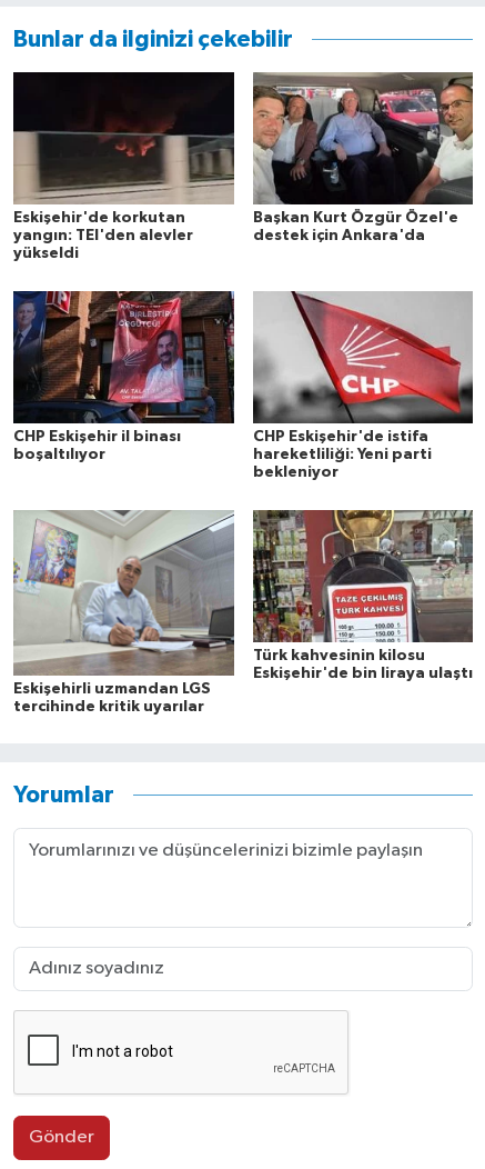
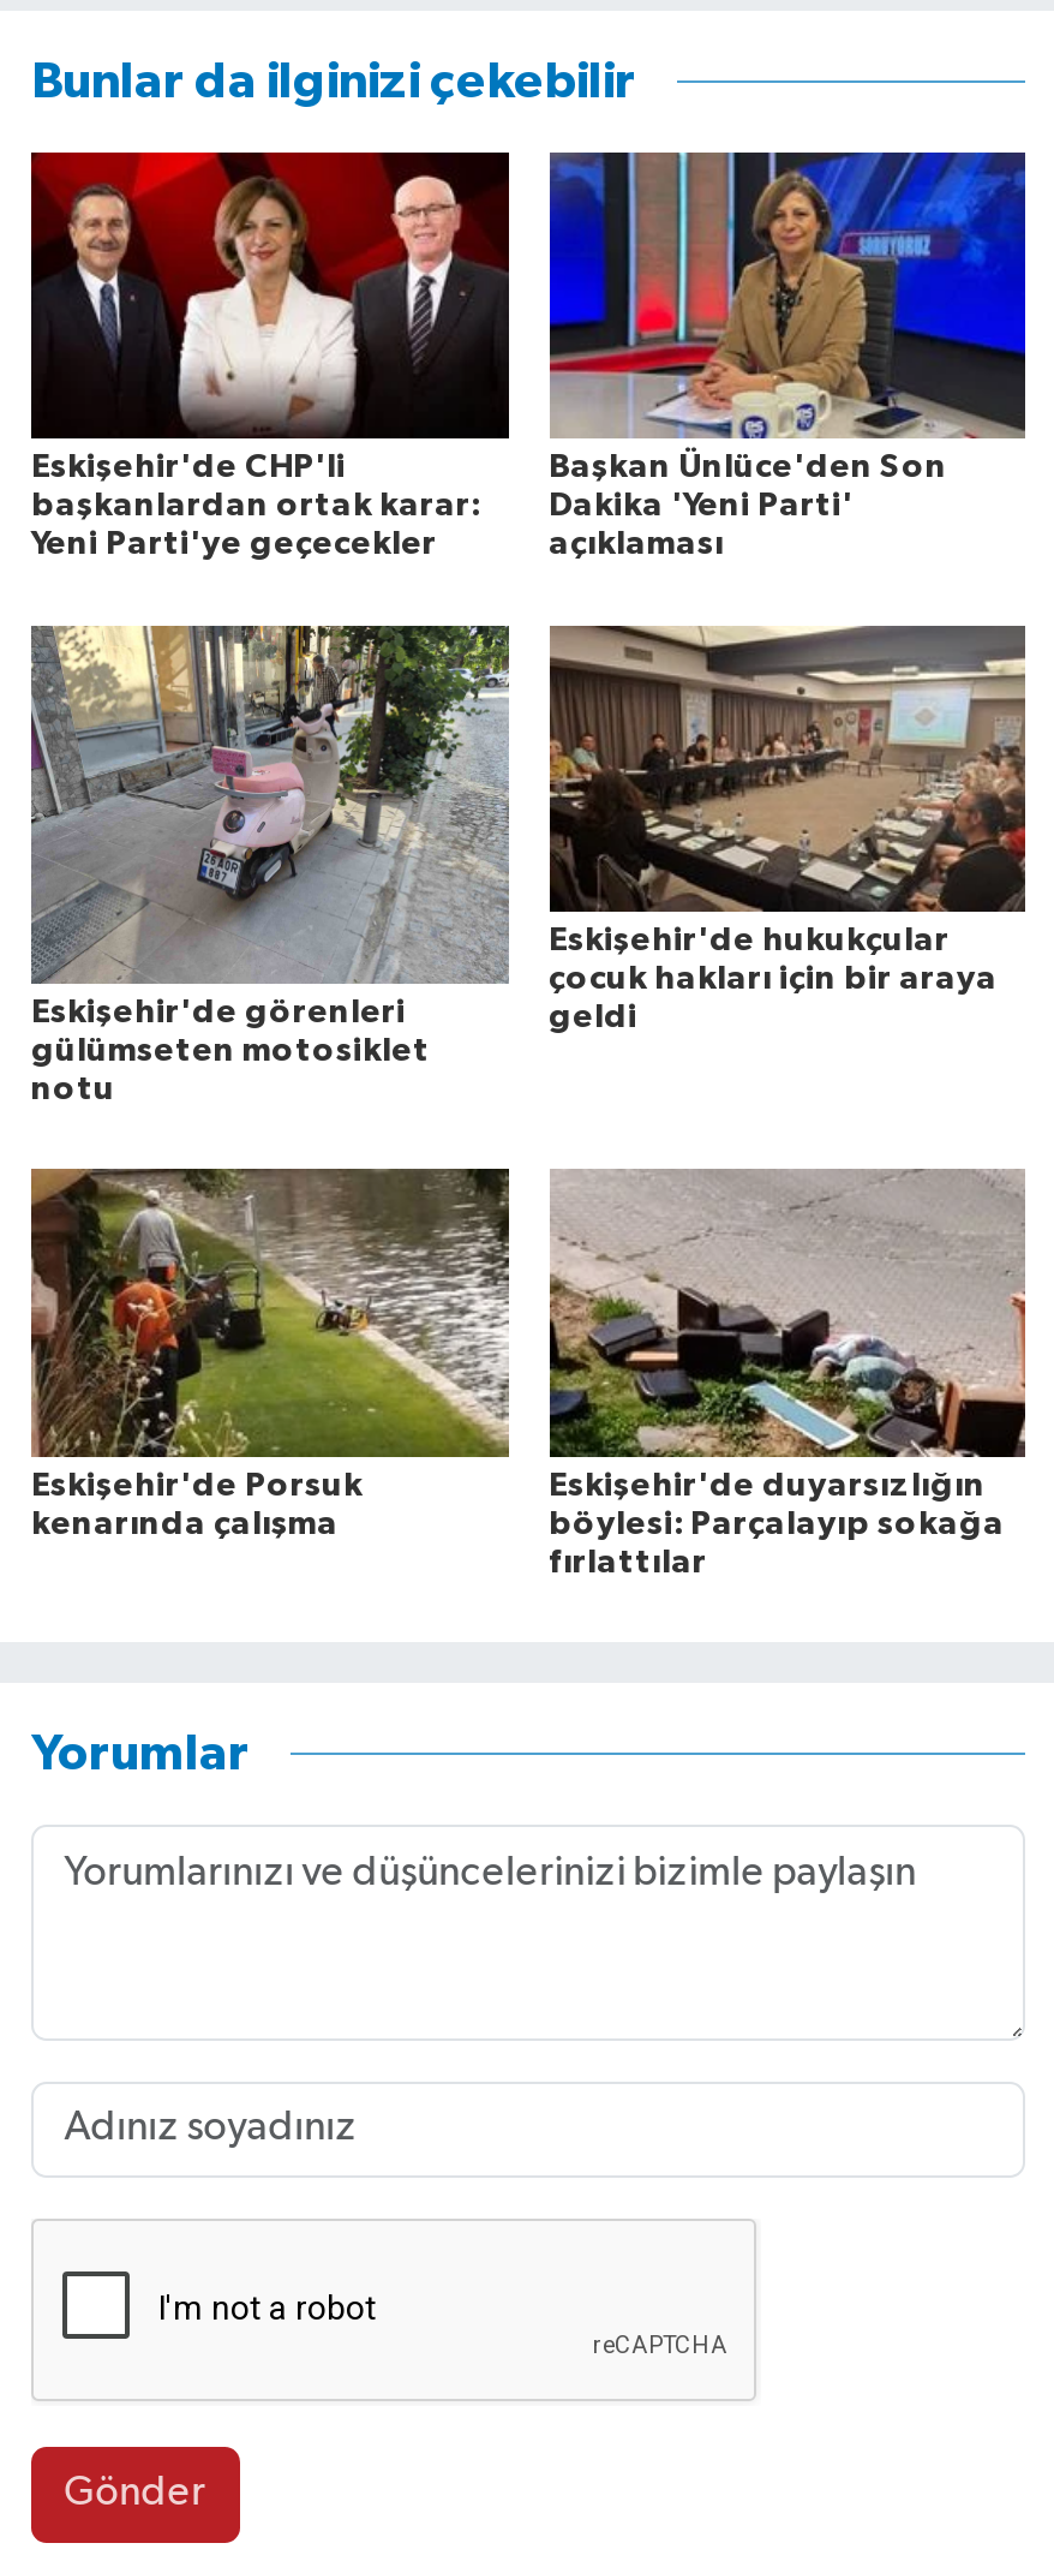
- [image]
- Eskişehir'de korkutan
- yangın: TEI'den alevler
- yükseldi
+ [image]
+ Eskişehir'de CHP'li
+ başkanlardan ortak karar:
+ Yeni Parti'ye geçecekler

- [image]
- Başkan Kurt Özgür Özel'e
- destek için Ankara'da
+ [image]
+ Başkan Ünlüce'den Son
+ Dakika 'Yeni Parti'
+ açıklaması

- [image]
- CHP Eskişehir il binası
- boşaltılıyor
+ [image]
+ Eskişehir'de görenleri
+ gülümseten motosiklet
+ notu

- [image]
- CHP Eskişehir'de istifa
- hareketliliği: Yeni parti
- bekleniyor
+ [image]
+ Eskişehir'de hukukçular
+ çocuk hakları için bir araya
+ geldi

- [image]
- Eskişehirli uzmandan LGS
- tercihinde kritik uyarılar
+ [image]
+ Eskişehir'de Porsuk
+ kenarında çalışma

- [image]
- Türk kahvesinin kilosu
- Eskişehir'de bin liraya ulaştı
+ [image]
+ Eskişehir'de duyarsızlığın
+ böylesi: Parçalayıp sokağa
+ fırlattılar
